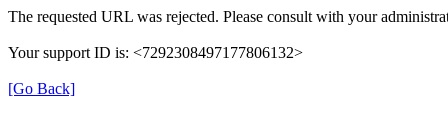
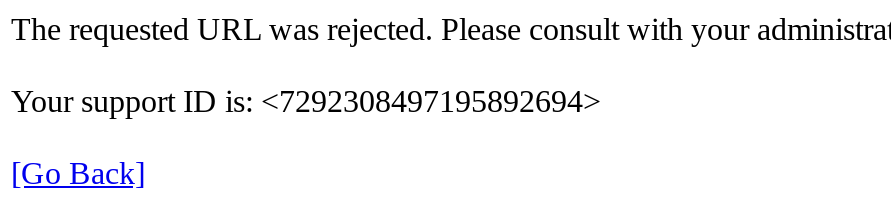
- Your support ID is: <7292308497177806132>
+ Your support ID is: <7292308497195892694>
